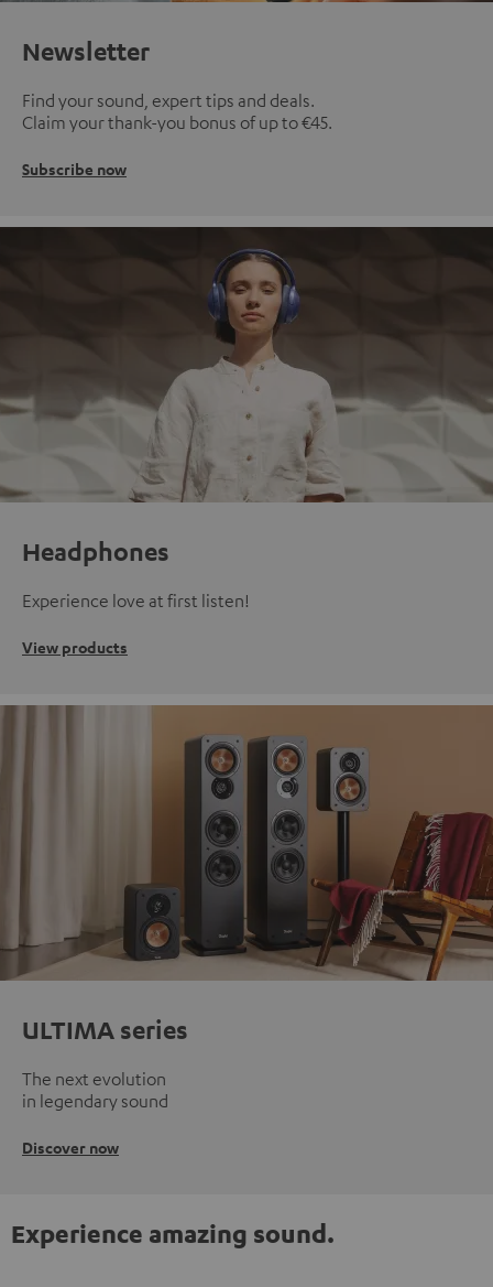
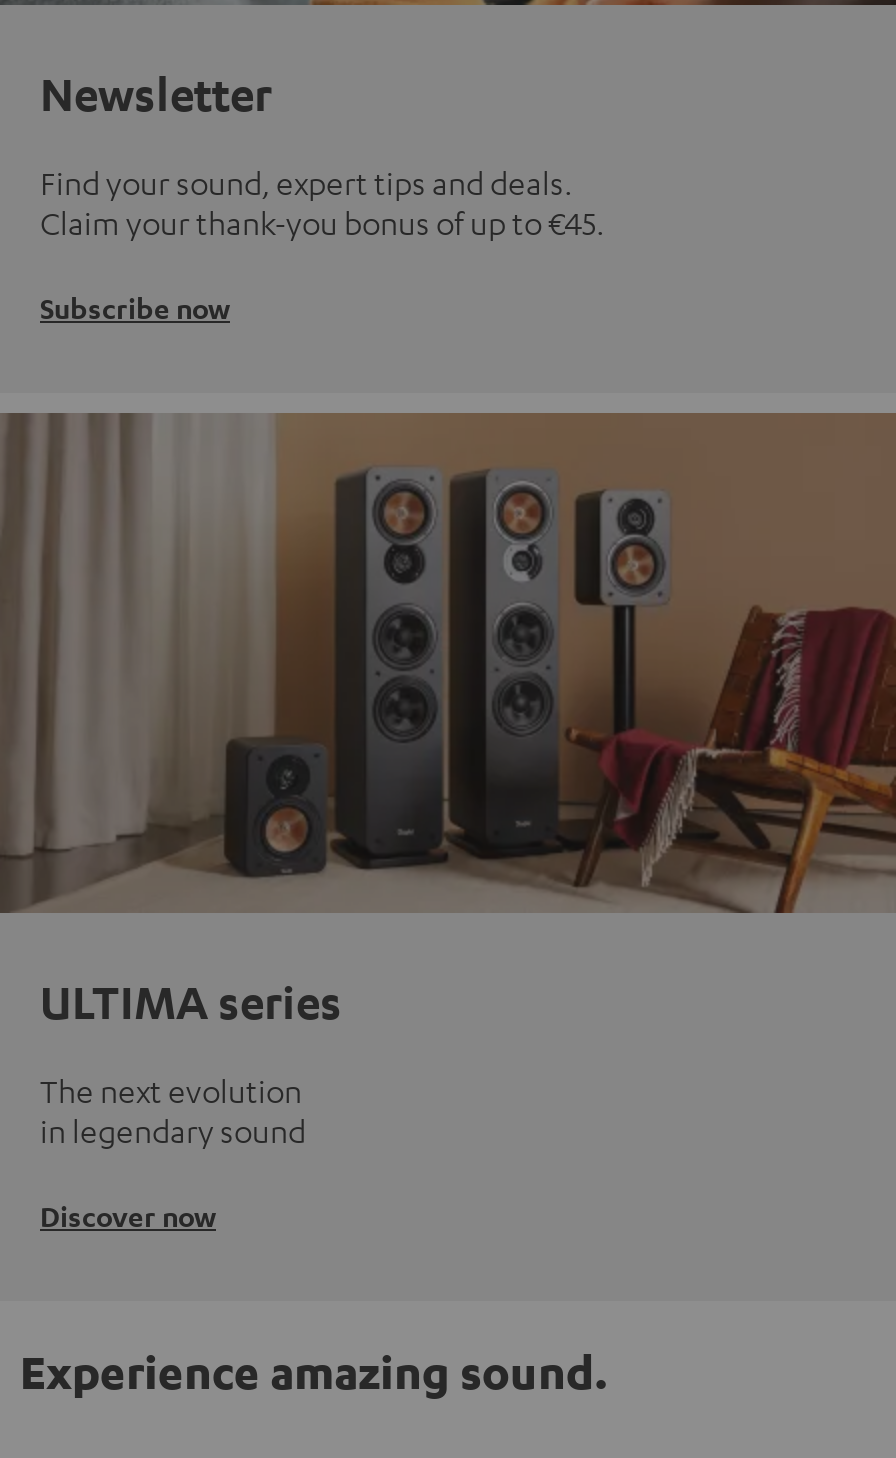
- [image]
- Headphones
- Experience love at first listen!
- View products
